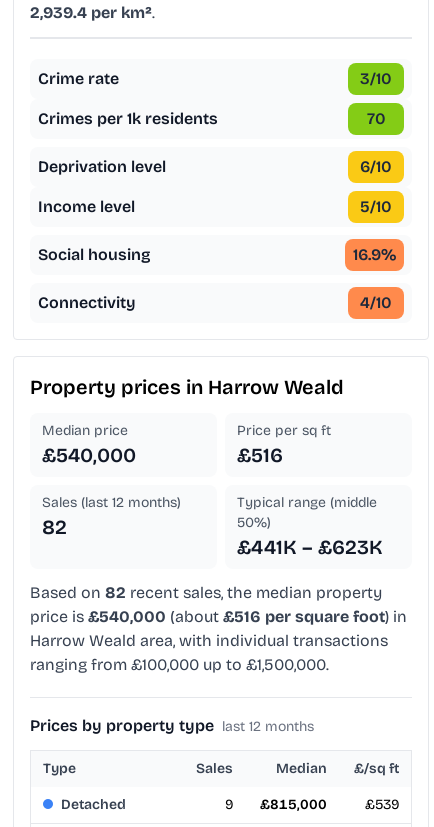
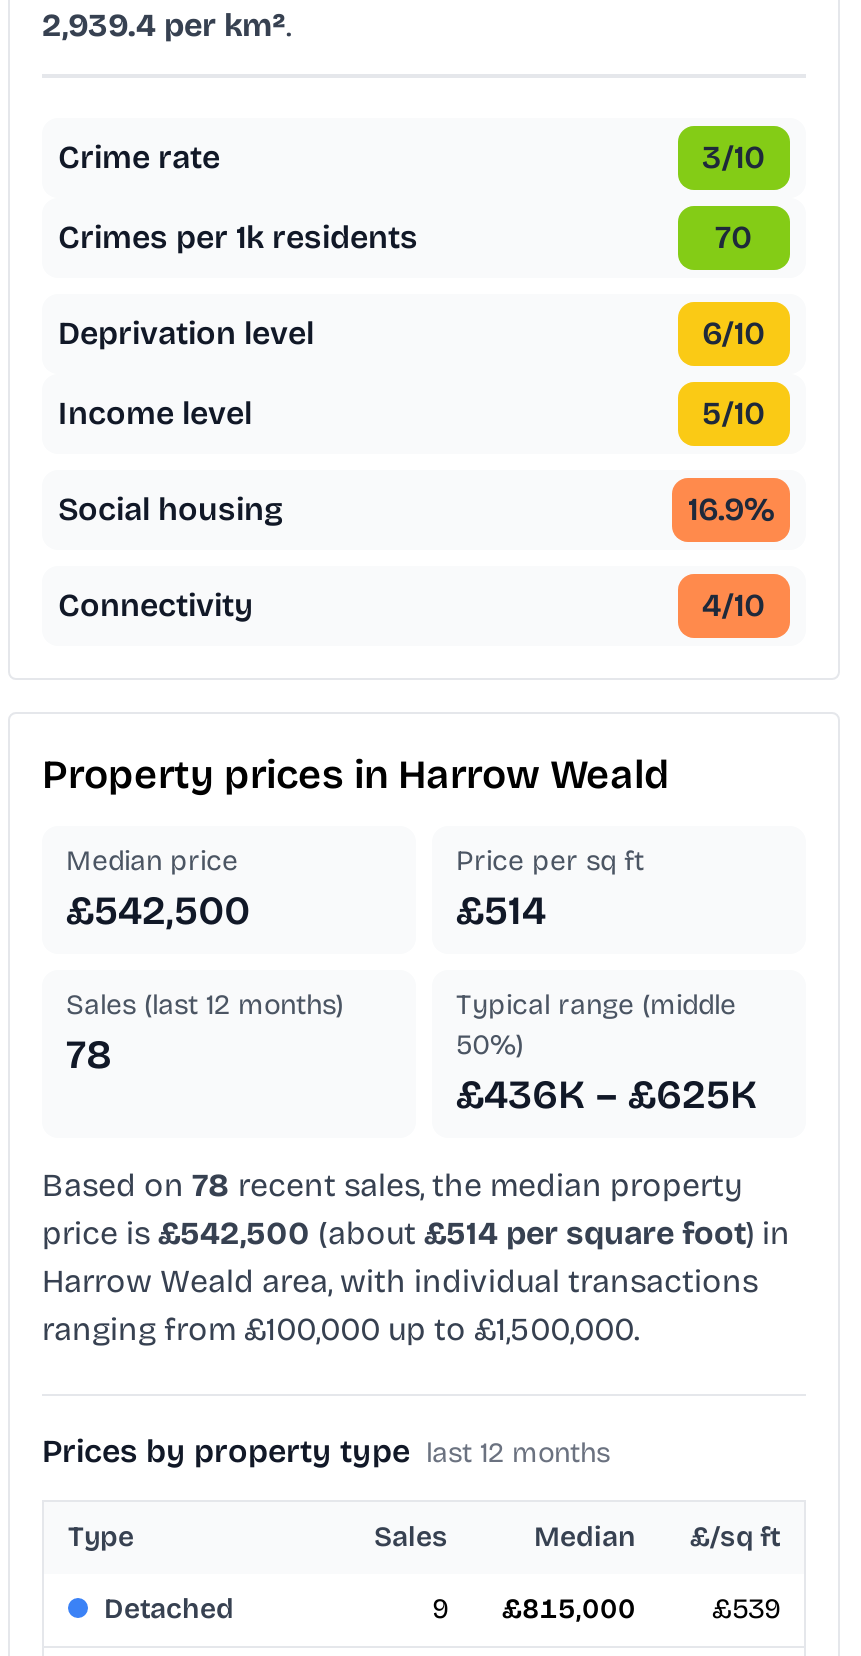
- £540,000
+ £542,500

- £516
+ £514

- 82
+ 78

- £441K – £623K
+ £436K – £625K

- Based on 82 recent sales, the median property
- price is £540,000 (about £516 per square foot) in
+ Based on 78 recent sales, the median property
+ price is £542,500 (about £514 per square foot) in
